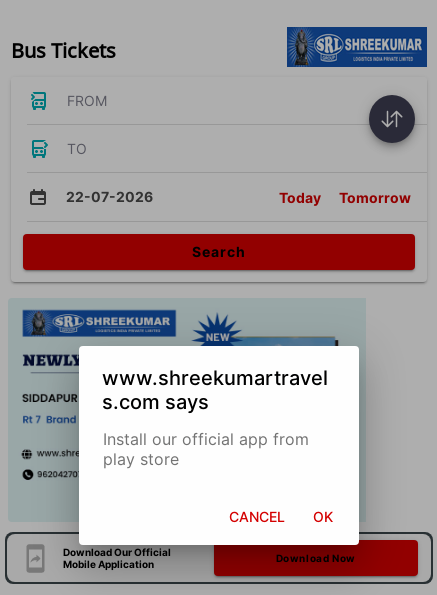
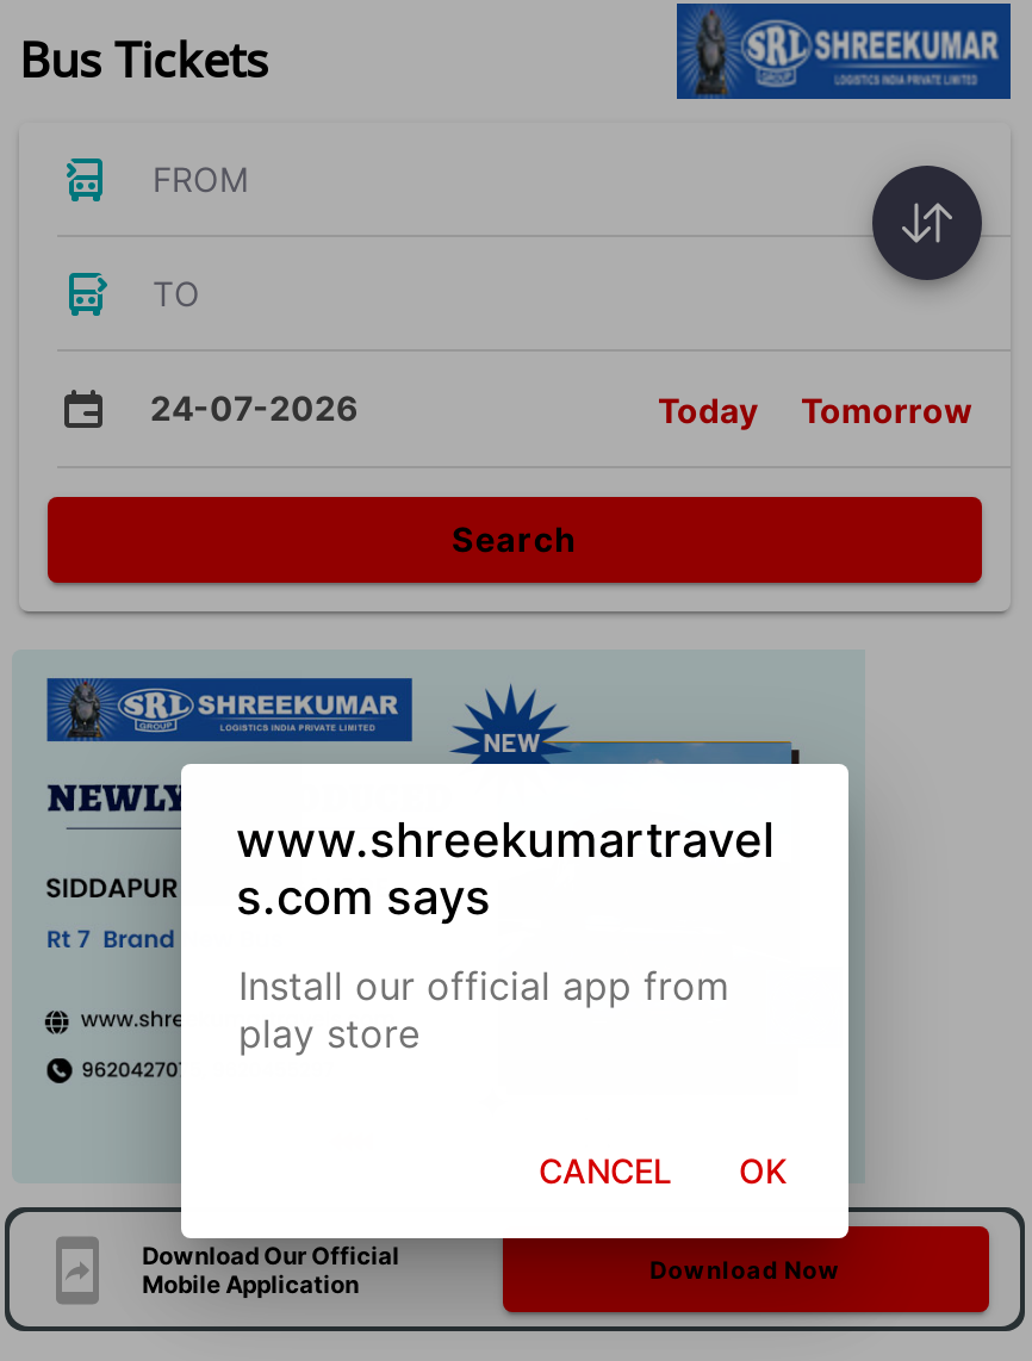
- 22-07-2026
+ 24-07-2026
